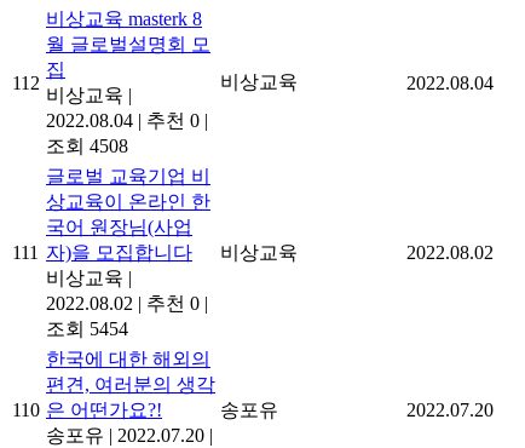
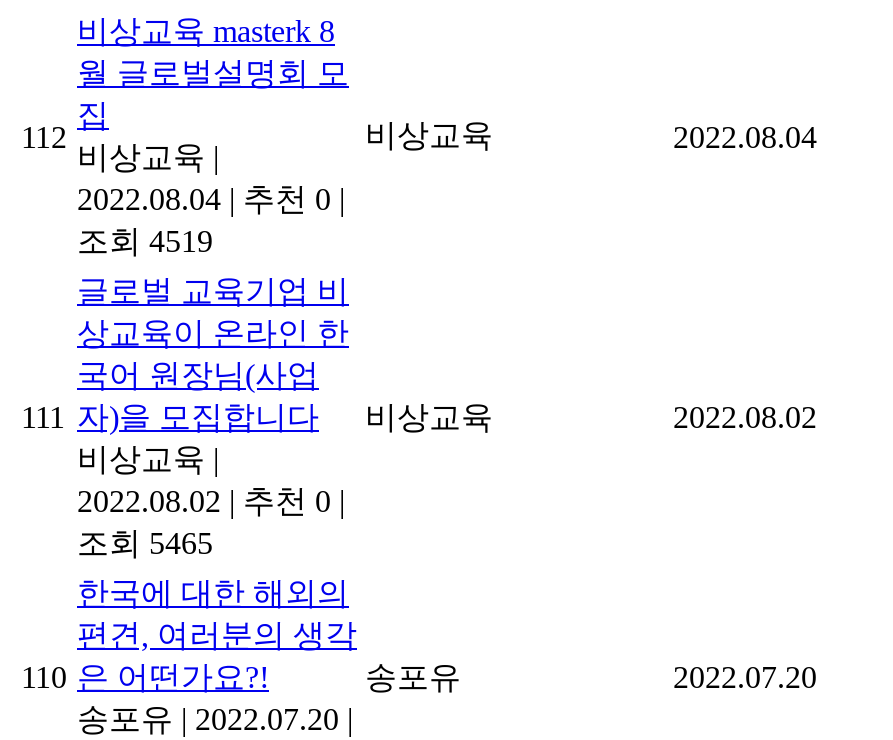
- 조회 4508
+ 조회 4519

- 조회 5454
+ 조회 5465
